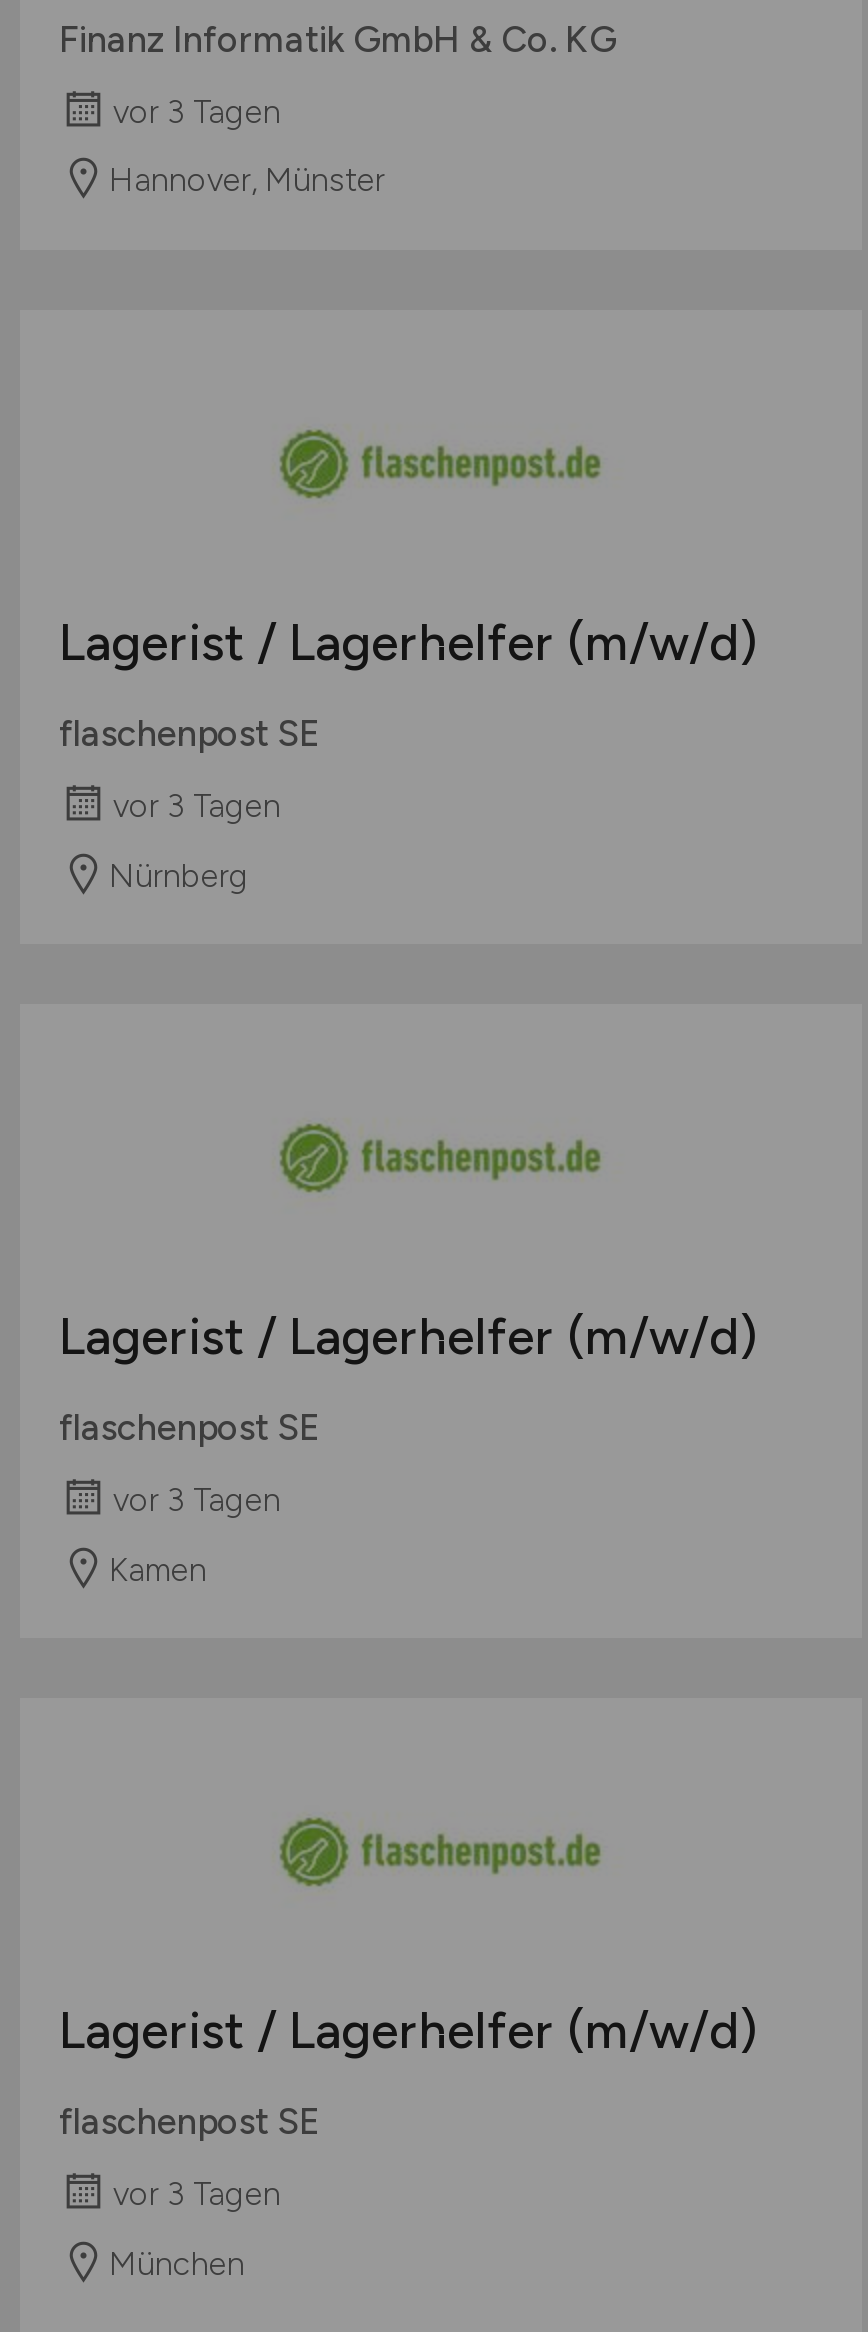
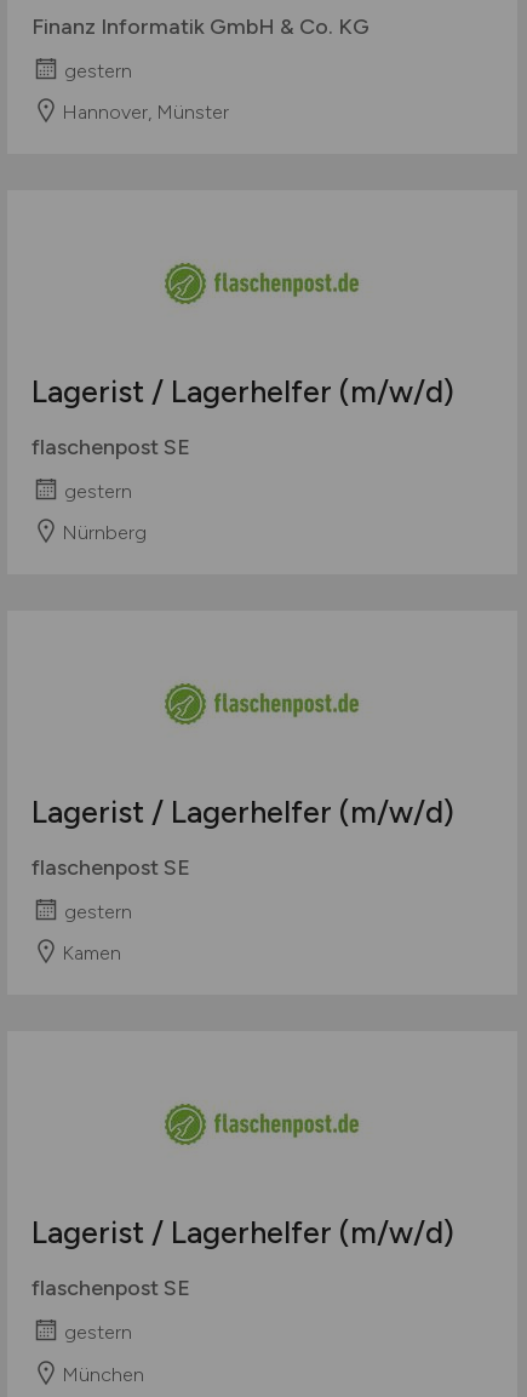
- vor 3 Tagen
+ gestern

- vor 3 Tagen
+ gestern

- vor 3 Tagen
+ gestern

- vor 3 Tagen
+ gestern
